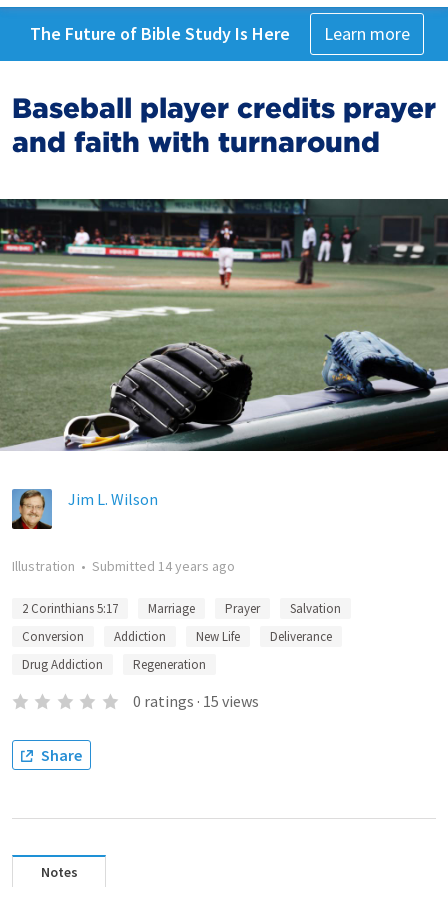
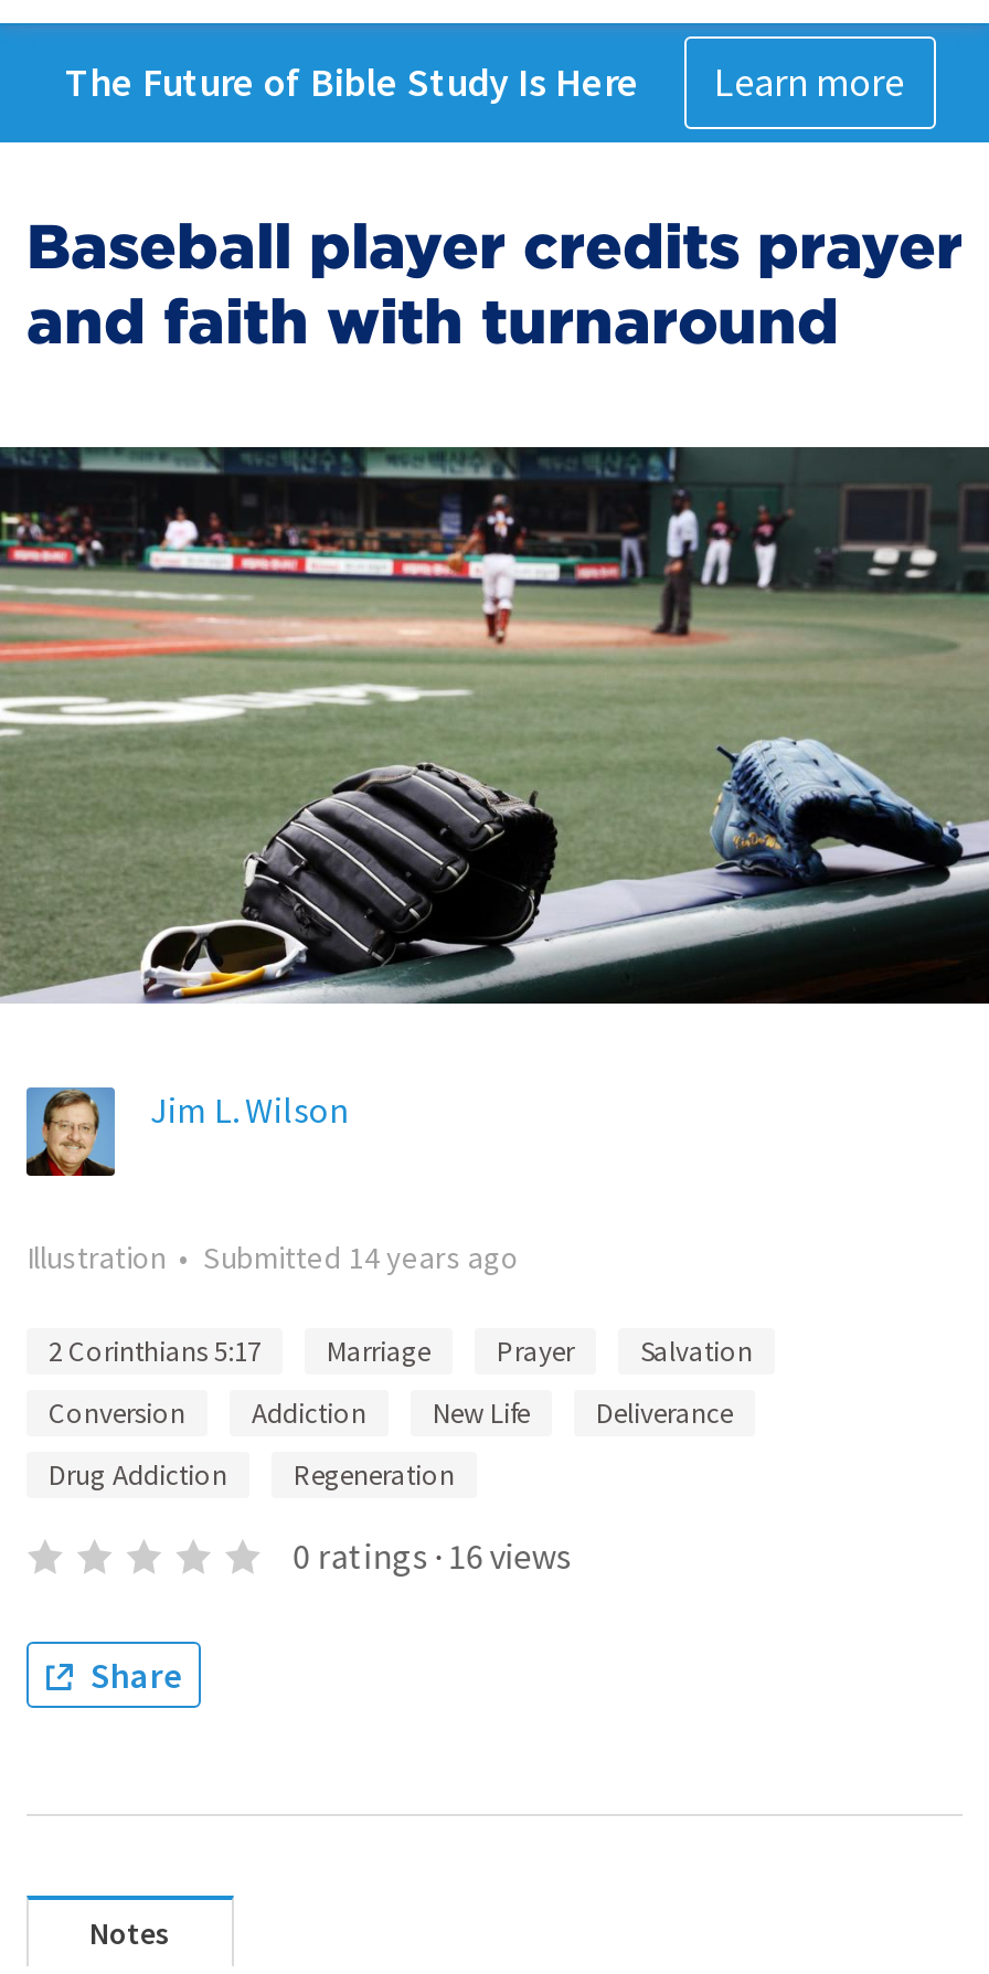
- 0 ratings · 15 views
+ 0 ratings · 16 views
